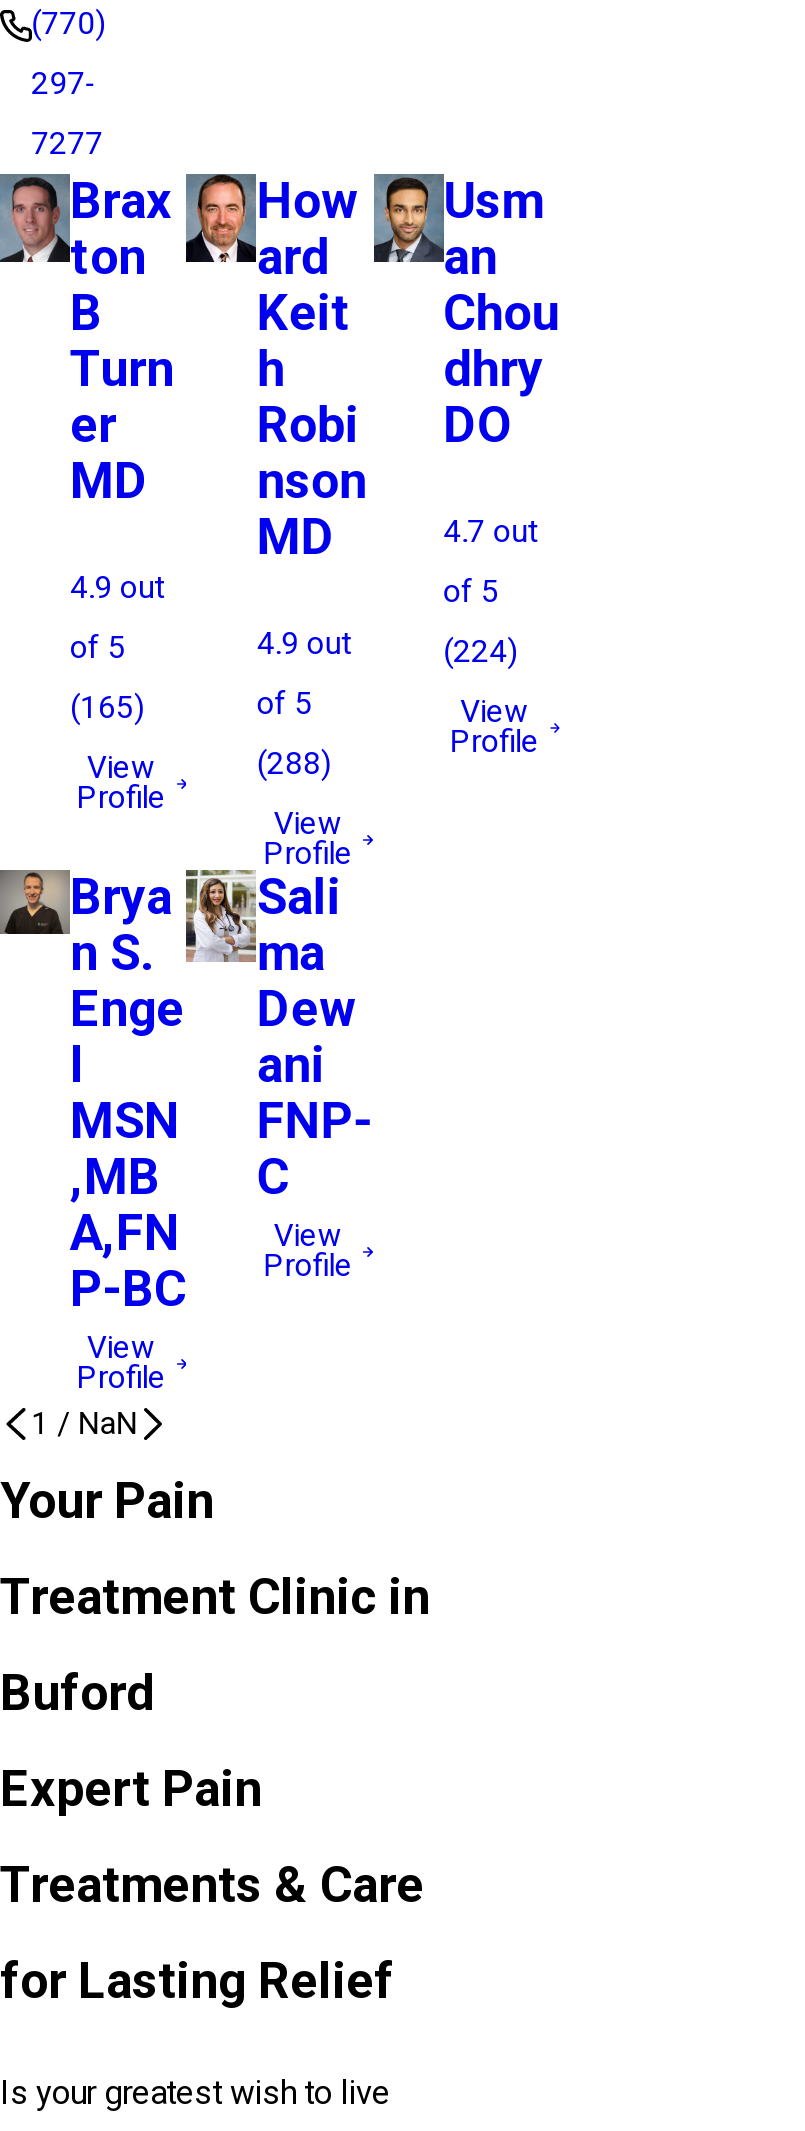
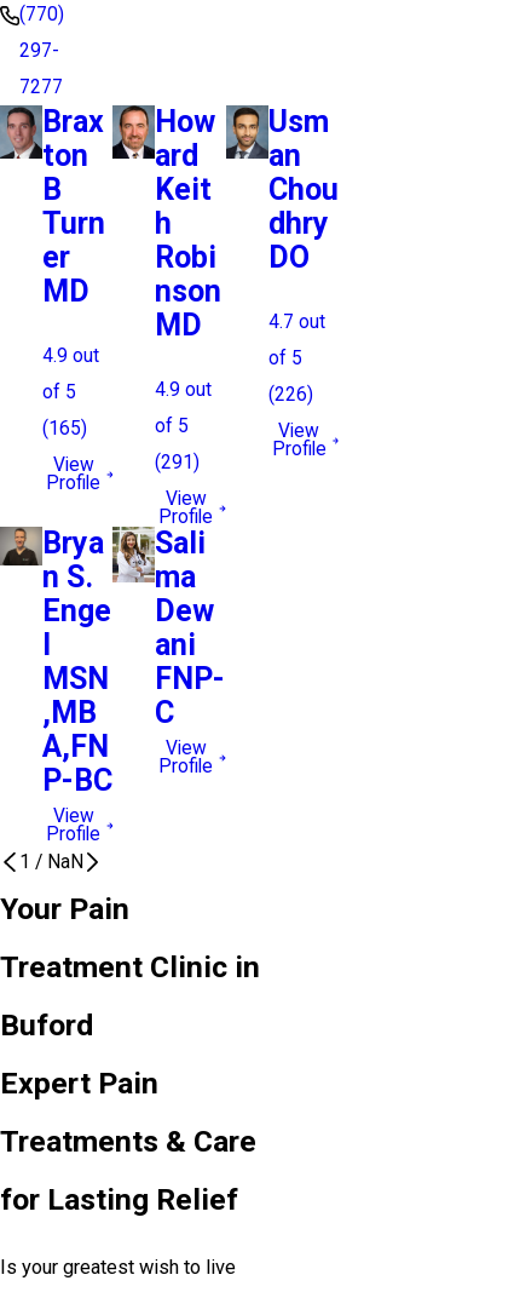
- (224)
+ (226)

- (288)
+ (291)
